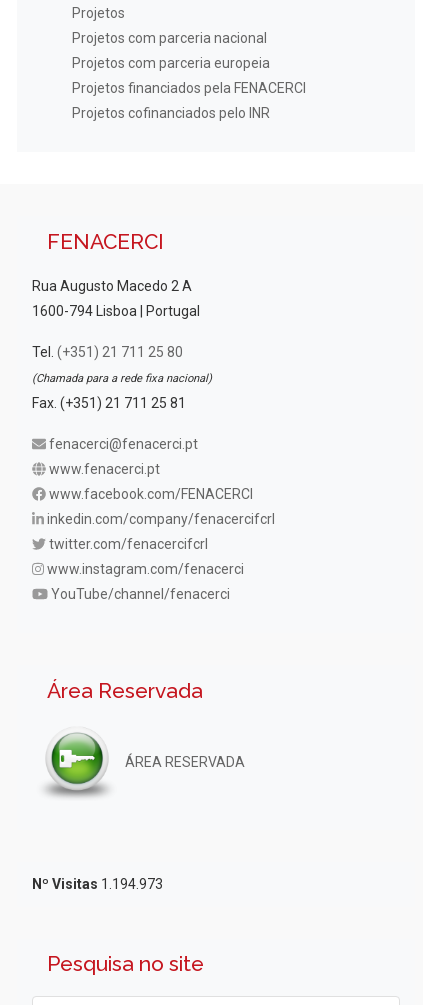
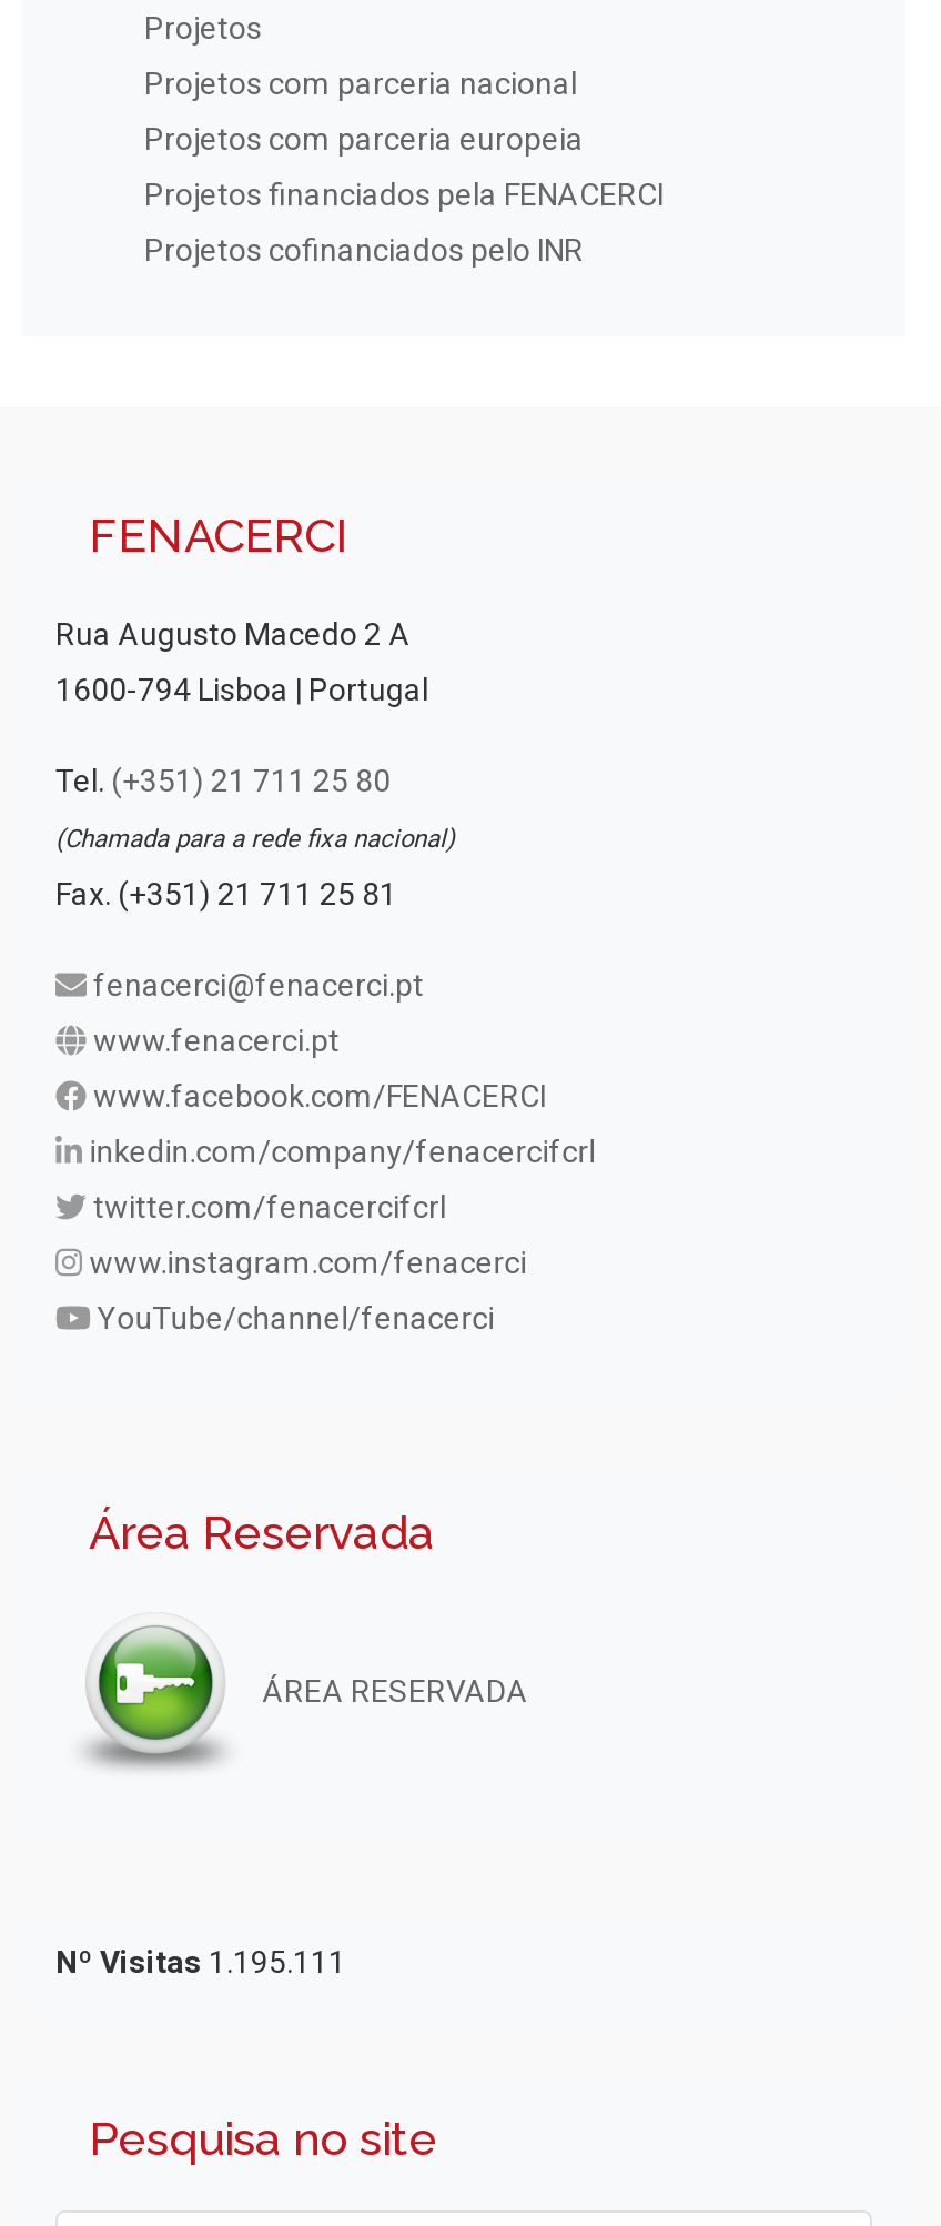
- Nº Visitas 1.194.973
+ Nº Visitas 1.195.111
